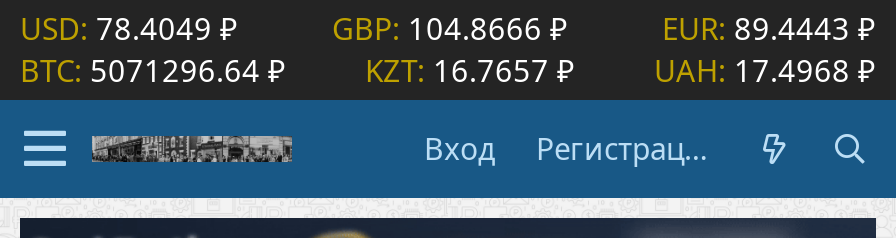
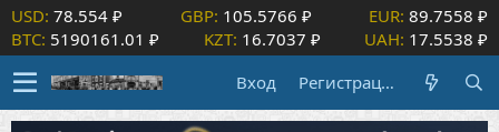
- USD: 78.4049 ₽
+ USD: 78.554 ₽

- GBP: 104.8666 ₽
+ GBP: 105.5766 ₽

- EUR: 89.4443 ₽
+ EUR: 89.7558 ₽

- BTC: 5071296.64 ₽
+ BTC: 5190161.01 ₽

- KZT: 16.7657 ₽
+ KZT: 16.7037 ₽

- UAH: 17.4968 ₽
+ UAH: 17.5538 ₽
